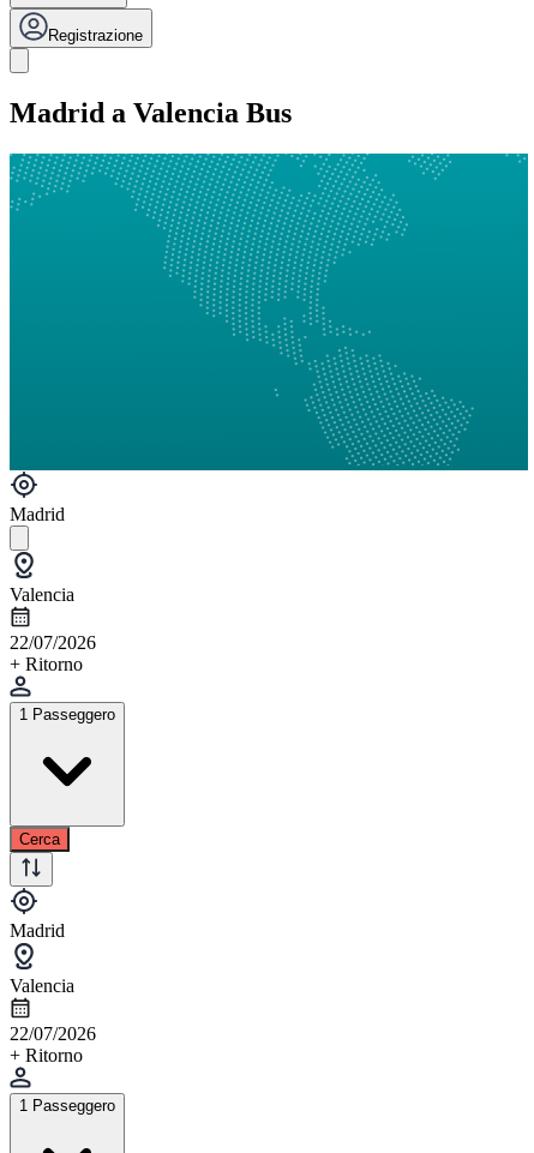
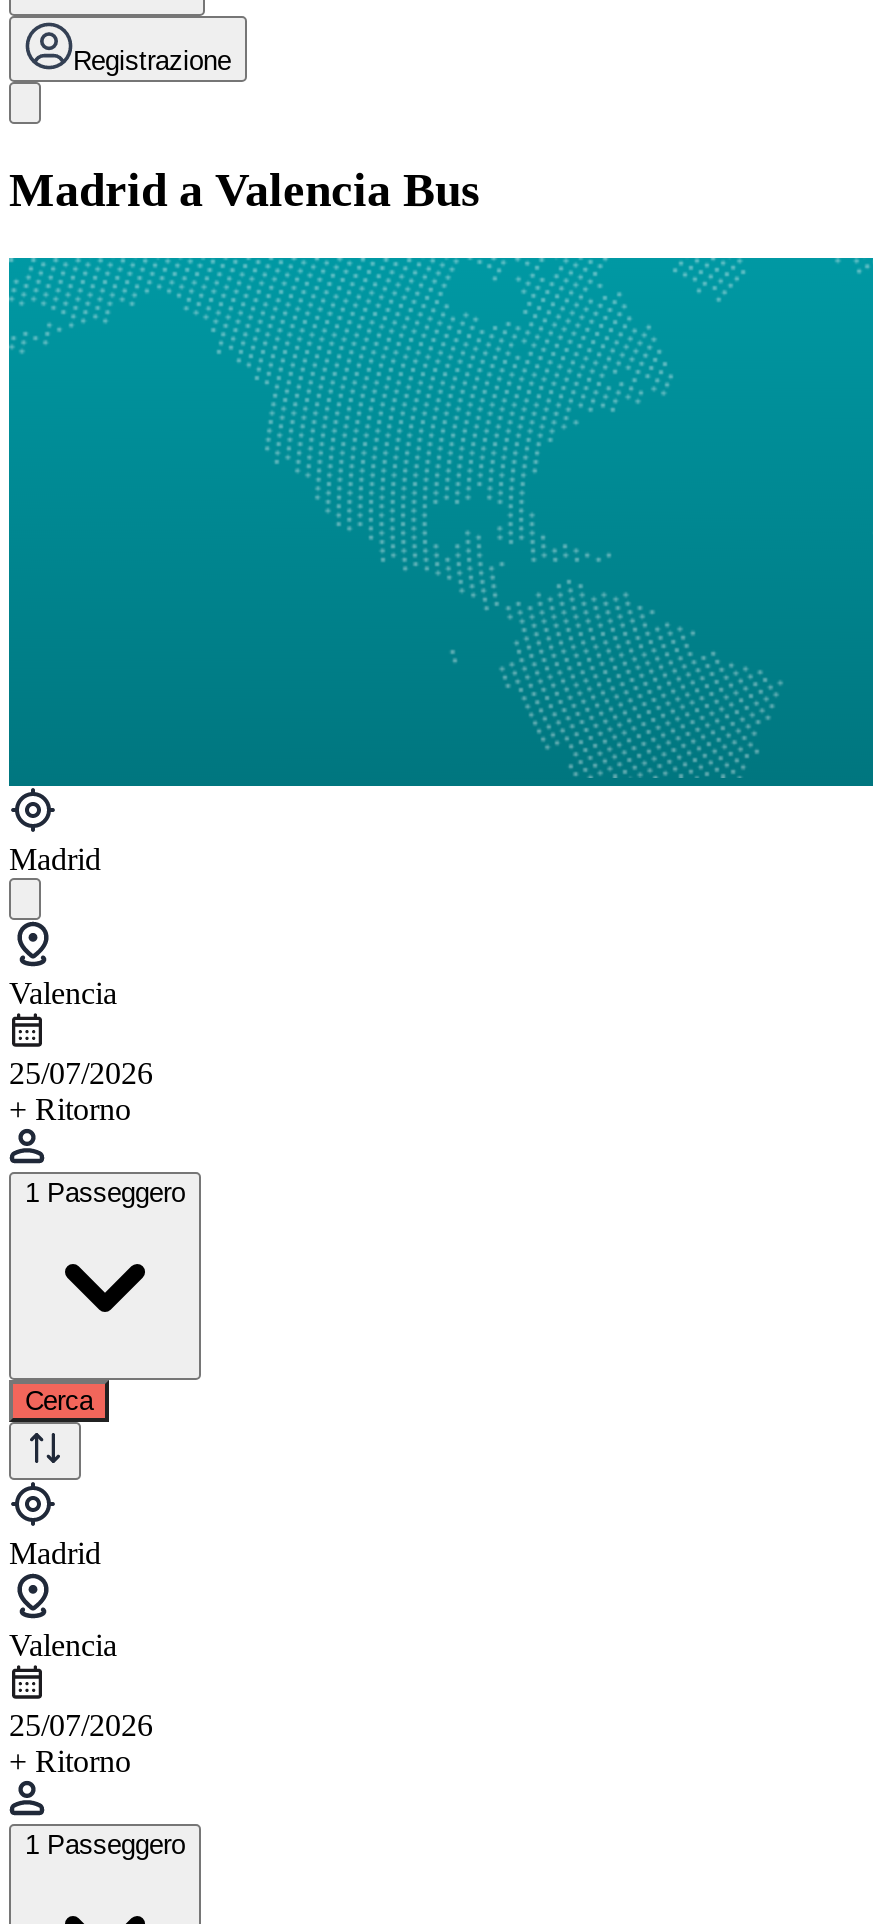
- 22/07/2026
+ 25/07/2026

- 22/07/2026
+ 25/07/2026
